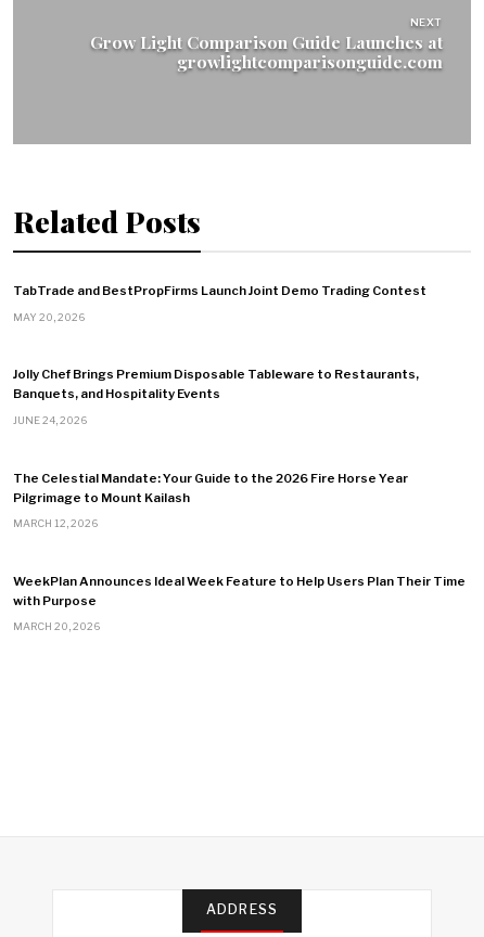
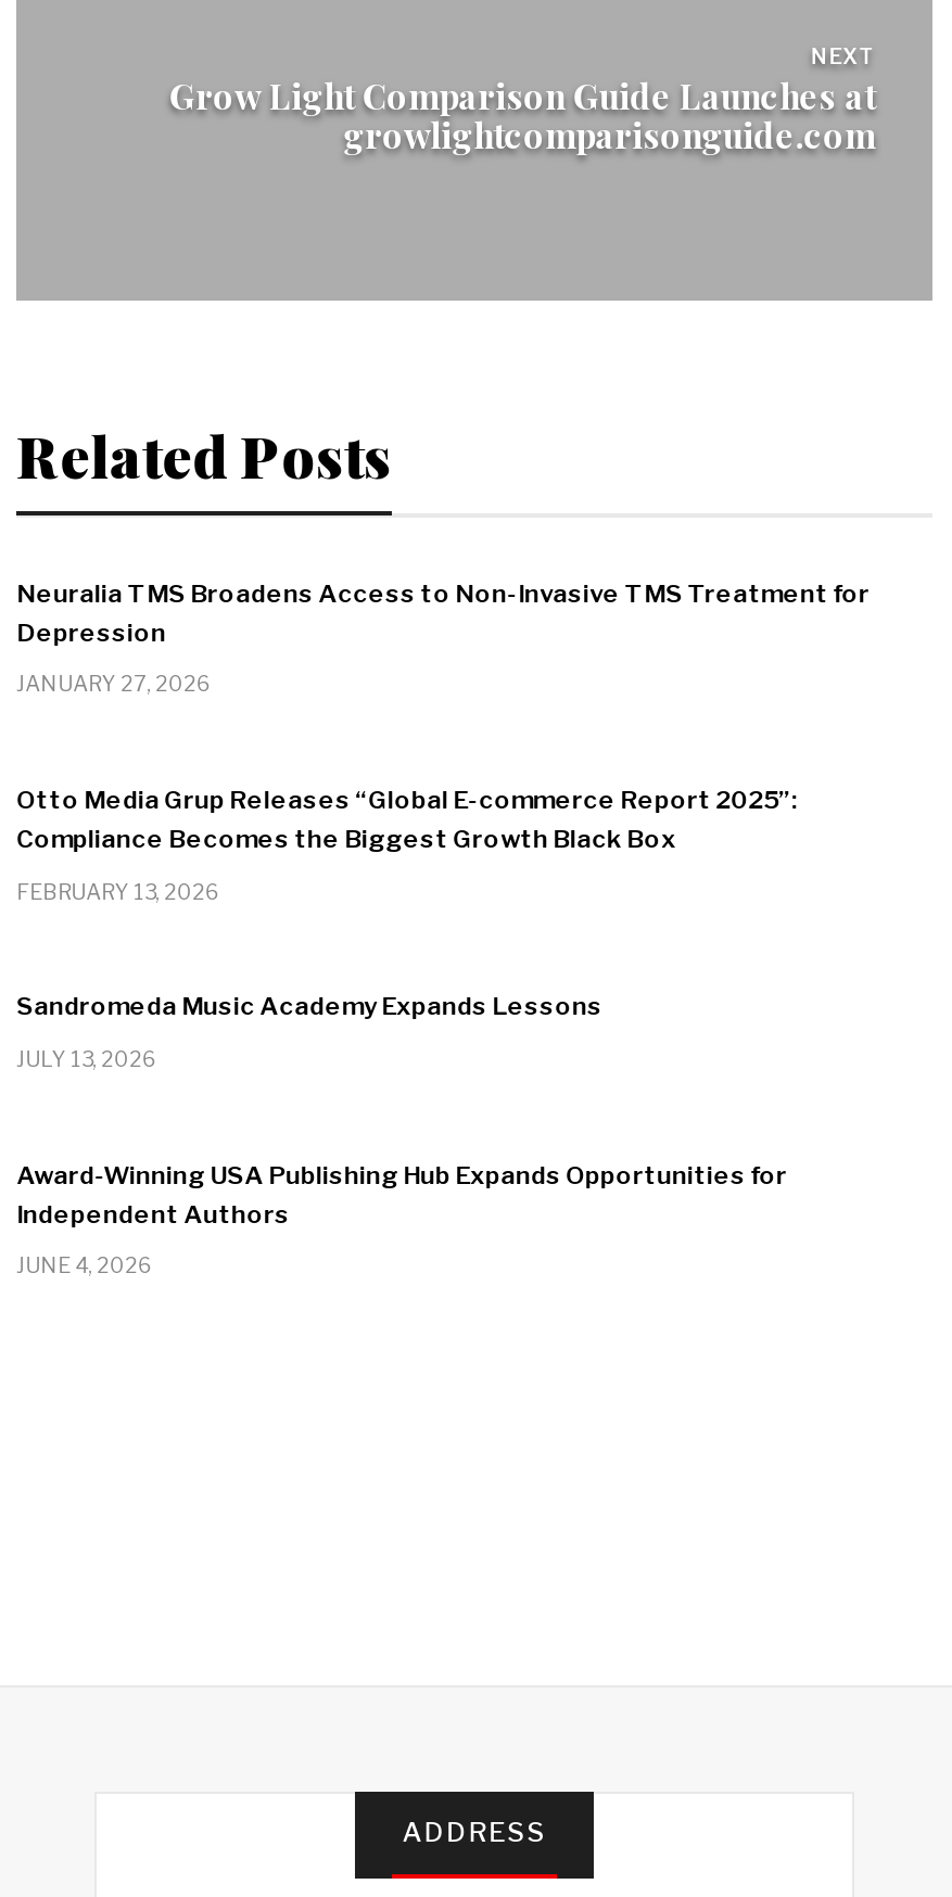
- TabTrade and BestPropFirms Launch Joint Demo Trading Contest
+ Neuralia TMS Broadens Access to Non-Invasive TMS Treatment for
+ Depression

- MAY 20, 2026
+ JANUARY 27, 2026

- Jolly Chef Brings Premium Disposable Tableware to Restaurants,
- Banquets, and Hospitality Events
+ Otto Media Grup Releases “Global E-commerce Report 2025”:
+ Compliance Becomes the Biggest Growth Black Box

- JUNE 24, 2026
+ FEBRUARY 13, 2026

- The Celestial Mandate: Your Guide to the 2026 Fire Horse Year
- Pilgrimage to Mount Kailash
+ Sandromeda Music Academy Expands Lessons

- MARCH 12, 2026
+ JULY 13, 2026

- WeekPlan Announces Ideal Week Feature to Help Users Plan Their Time
- with Purpose
+ Award-Winning USA Publishing Hub Expands Opportunities for
+ Independent Authors

- MARCH 20, 2026
+ JUNE 4, 2026
